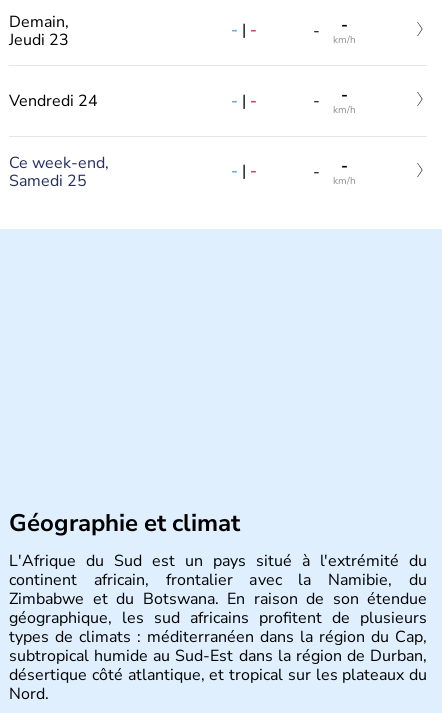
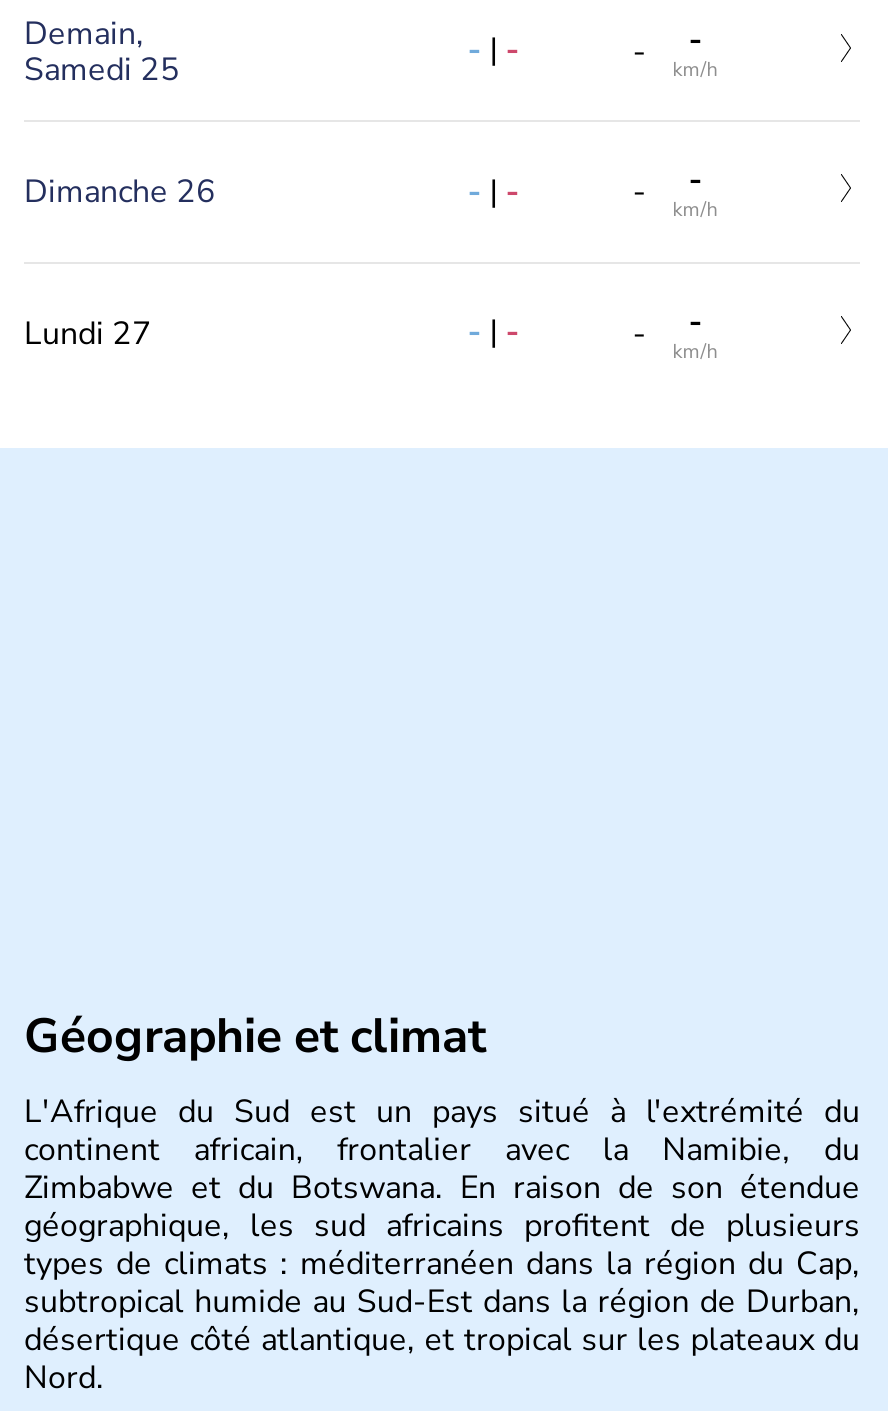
- Jeudi 23
+ Samedi 25

- Vendredi 24
+ Dimanche 26

- Ce week-end,
- Samedi 25
+ Lundi 27
